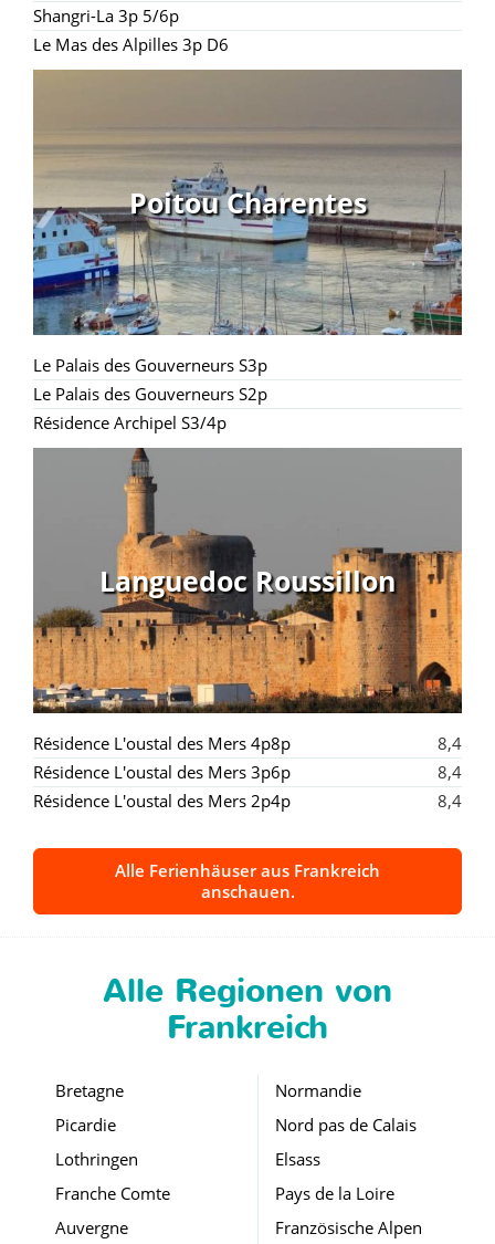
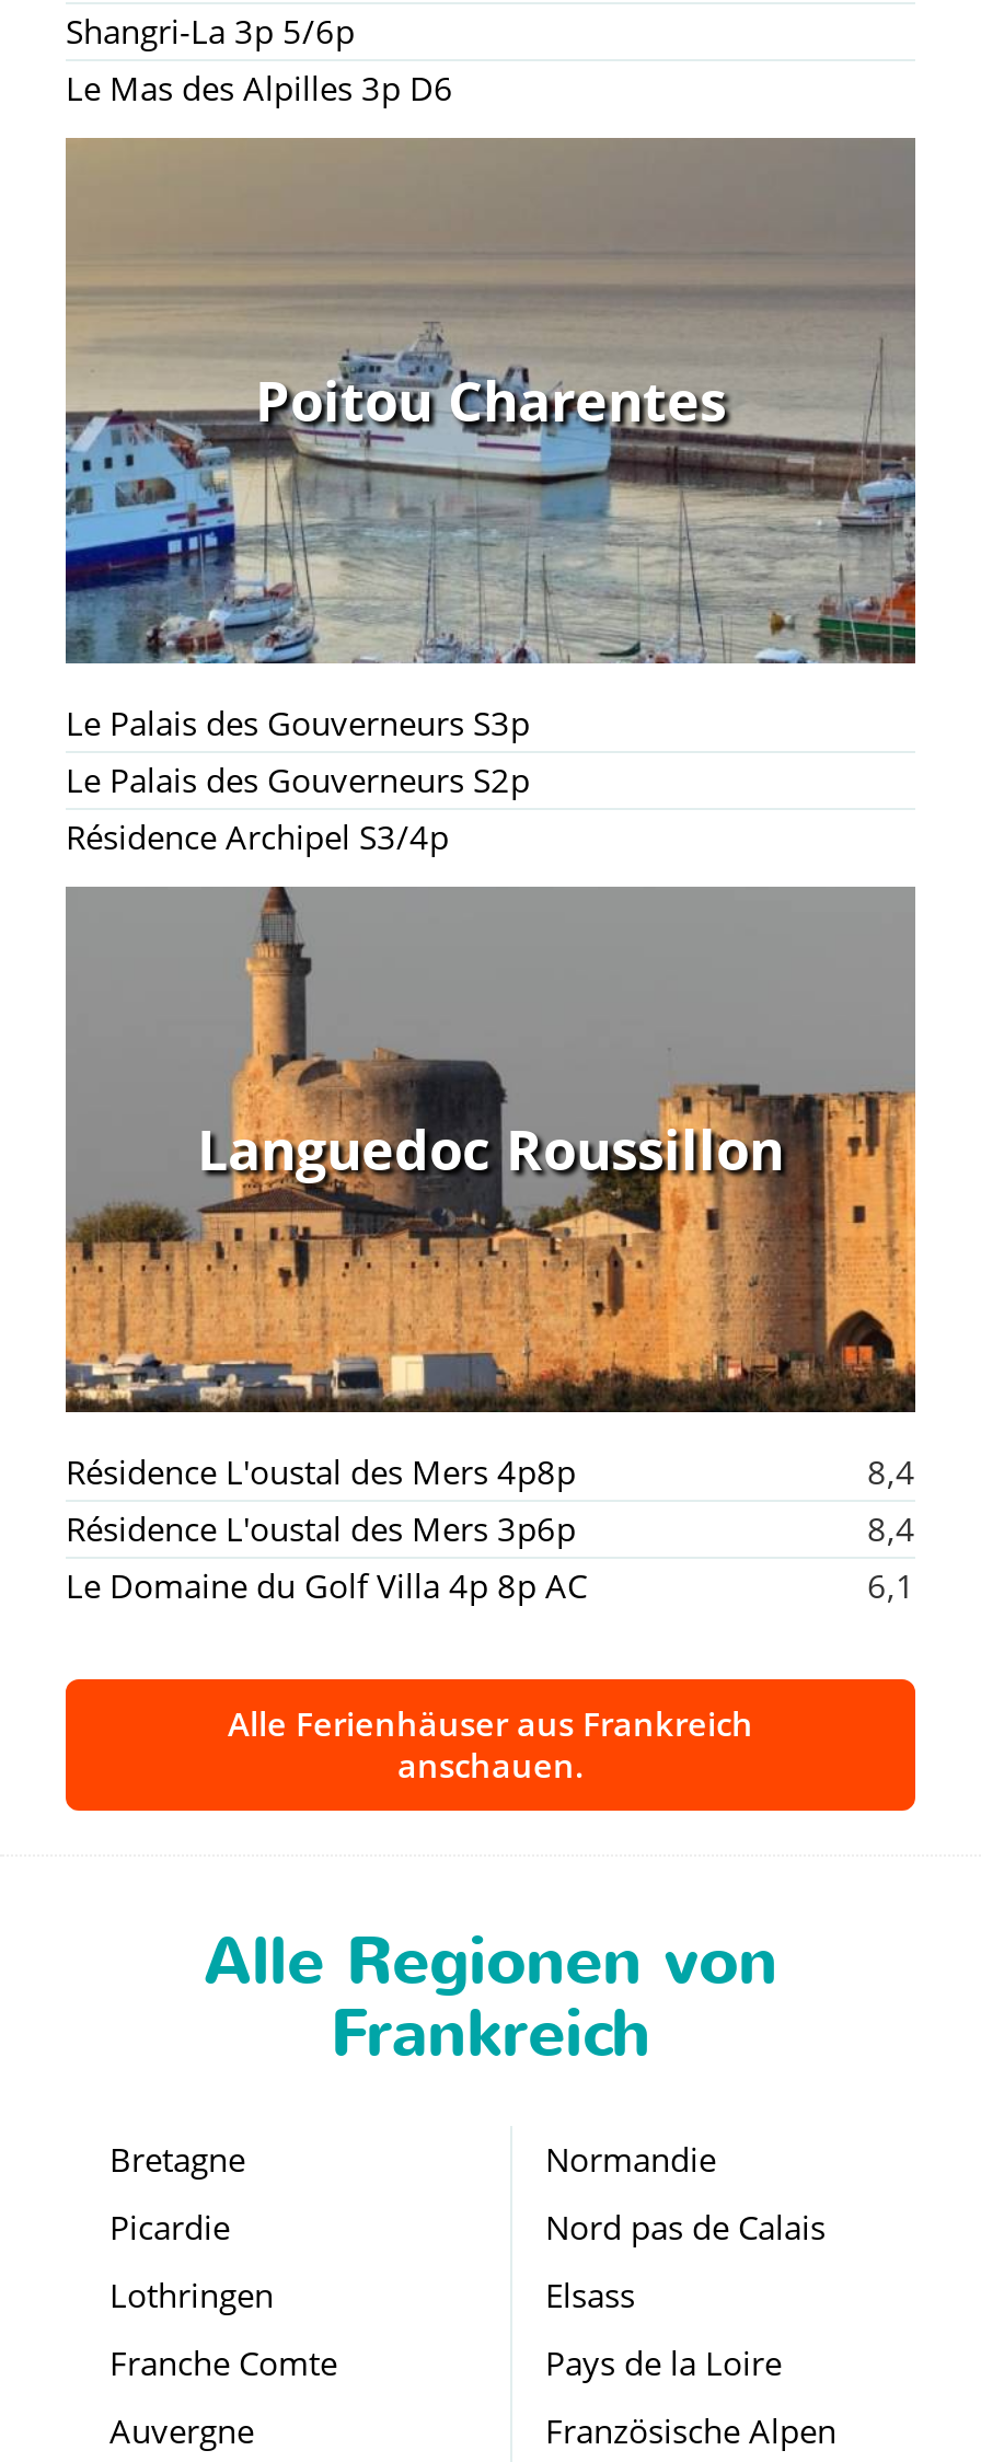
- Résidence L'oustal des Mers 2p4p
- 8,4
+ Le Domaine du Golf Villa 4p 8p AC
+ 6,1
